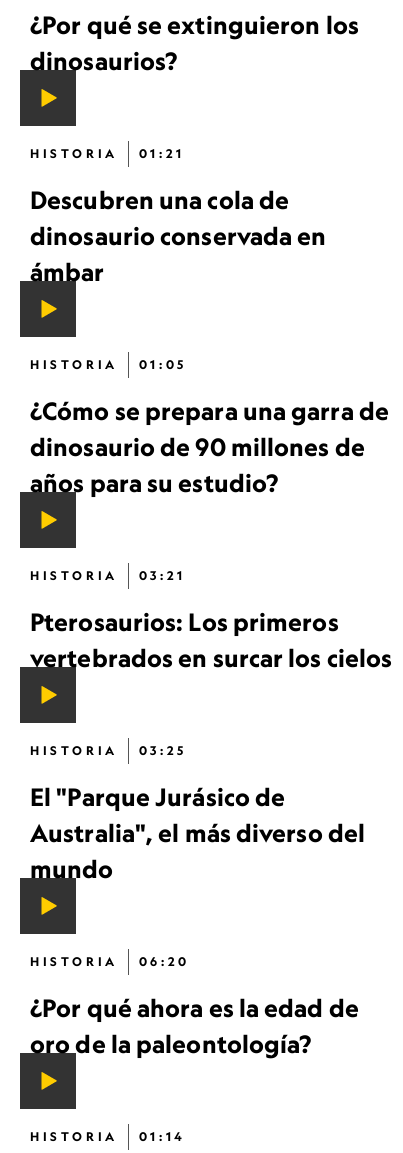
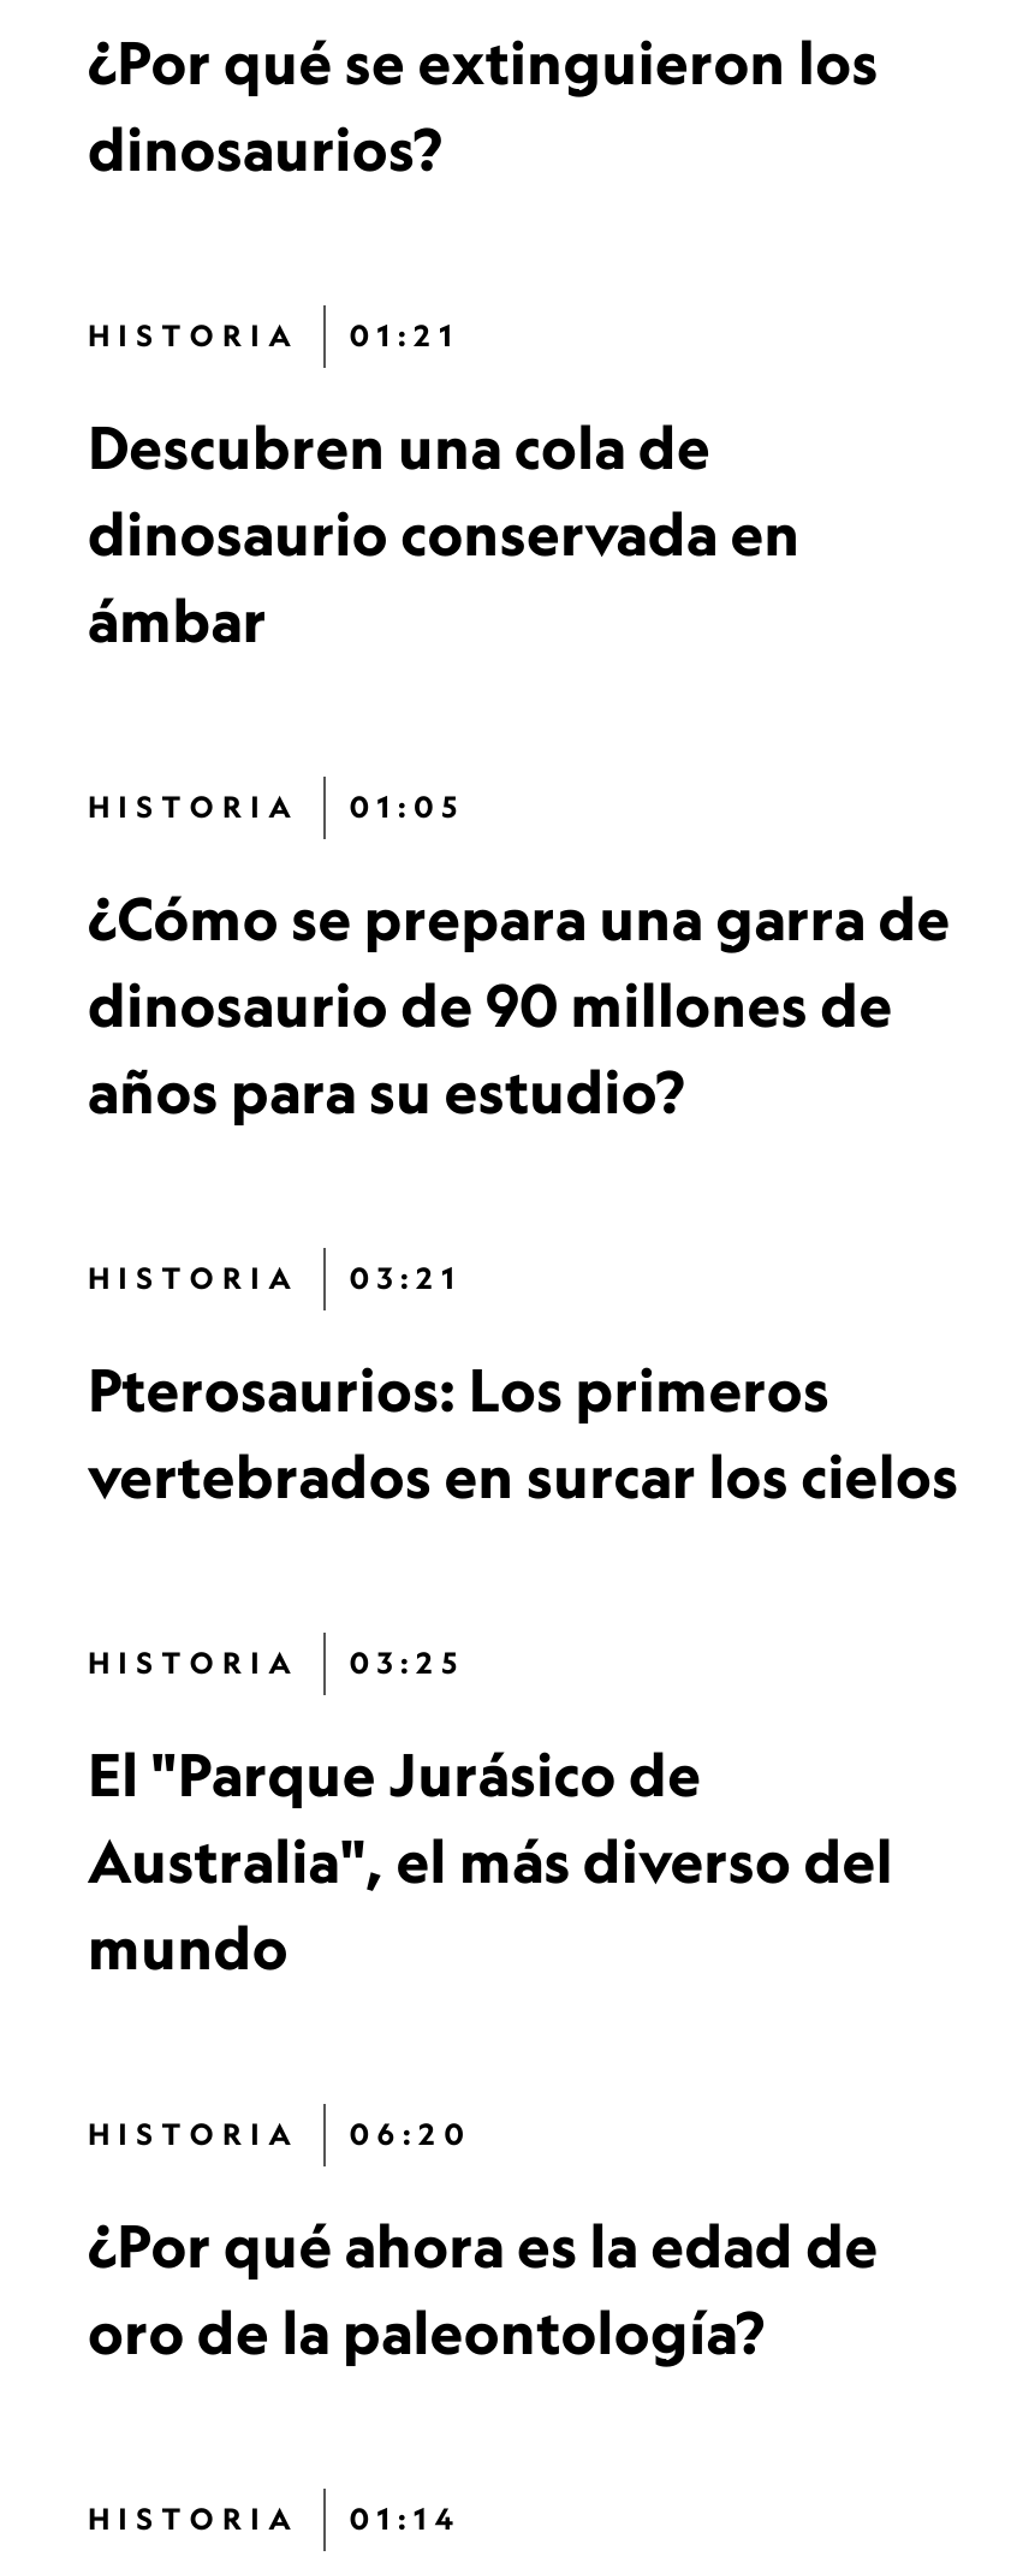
- [image]

- [image]

- [image]

- [image]

- [image]

- [image]
